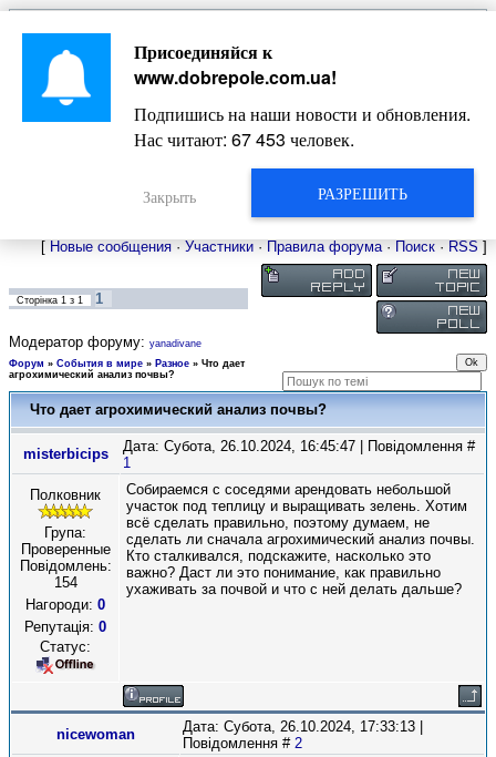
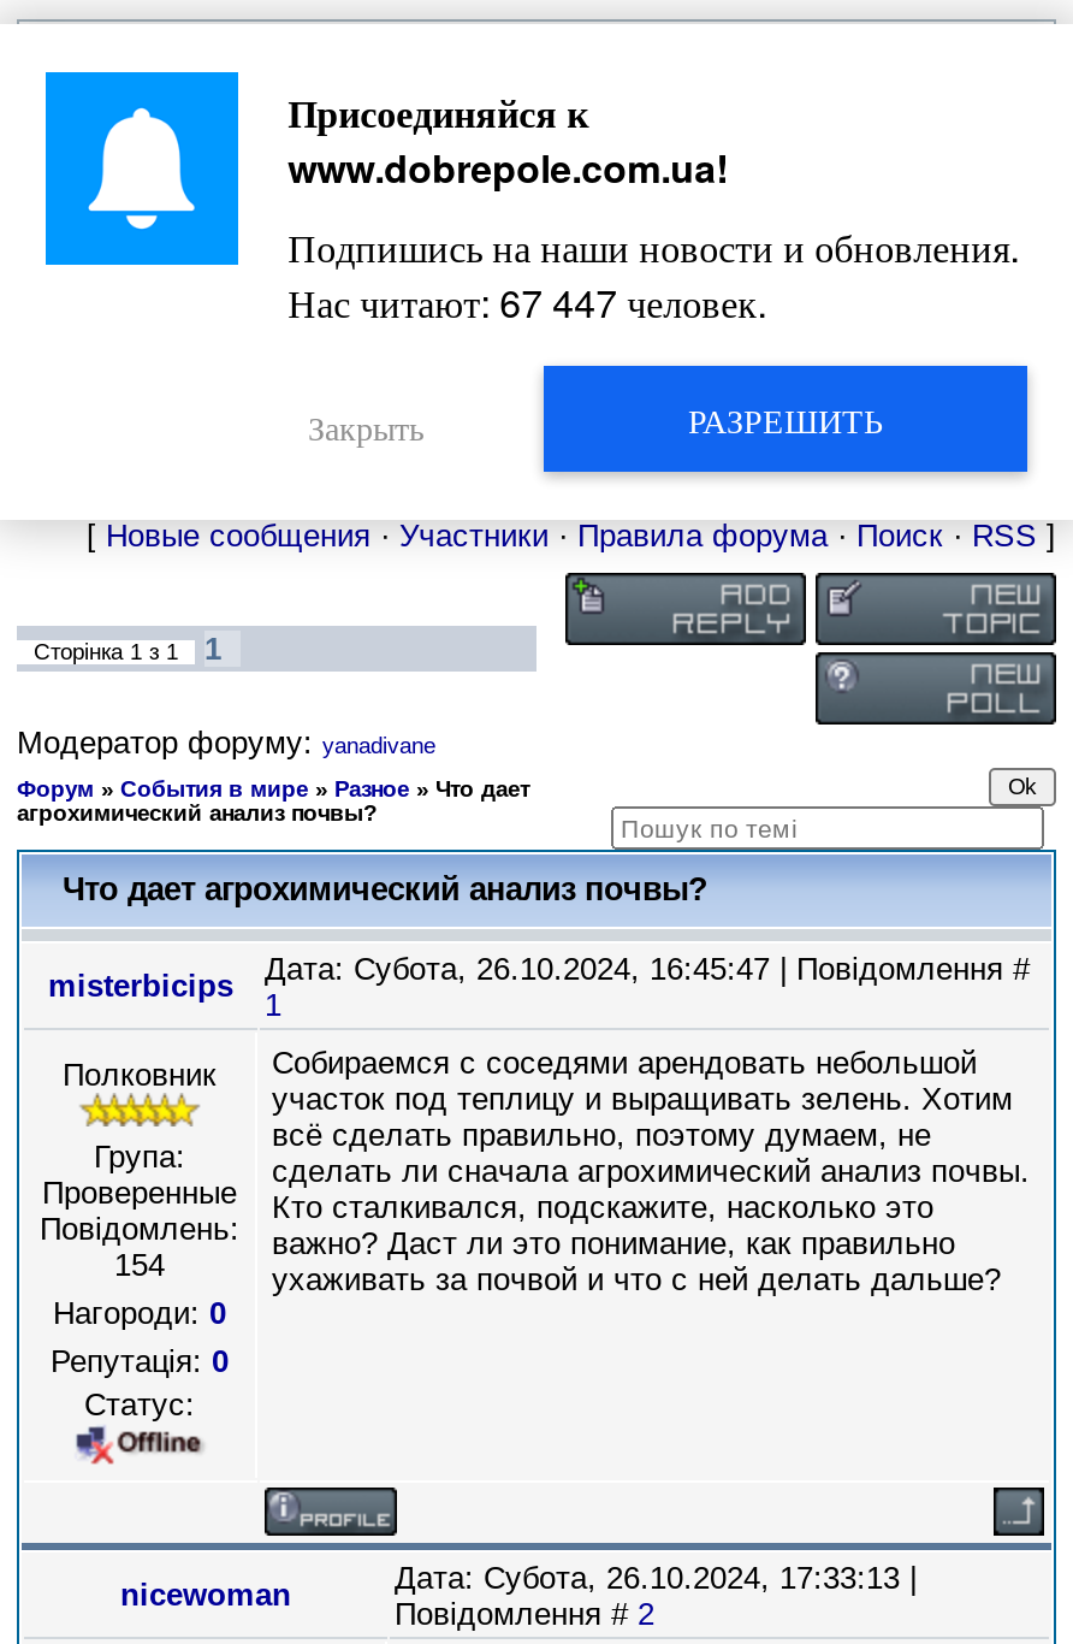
- Нас читают: 67 453 человек.
+ Нас читают: 67 447 человек.
